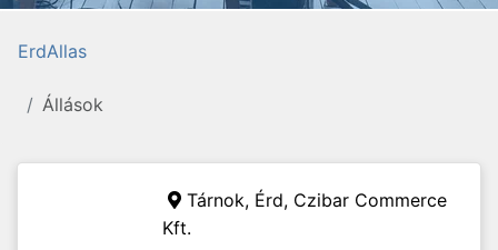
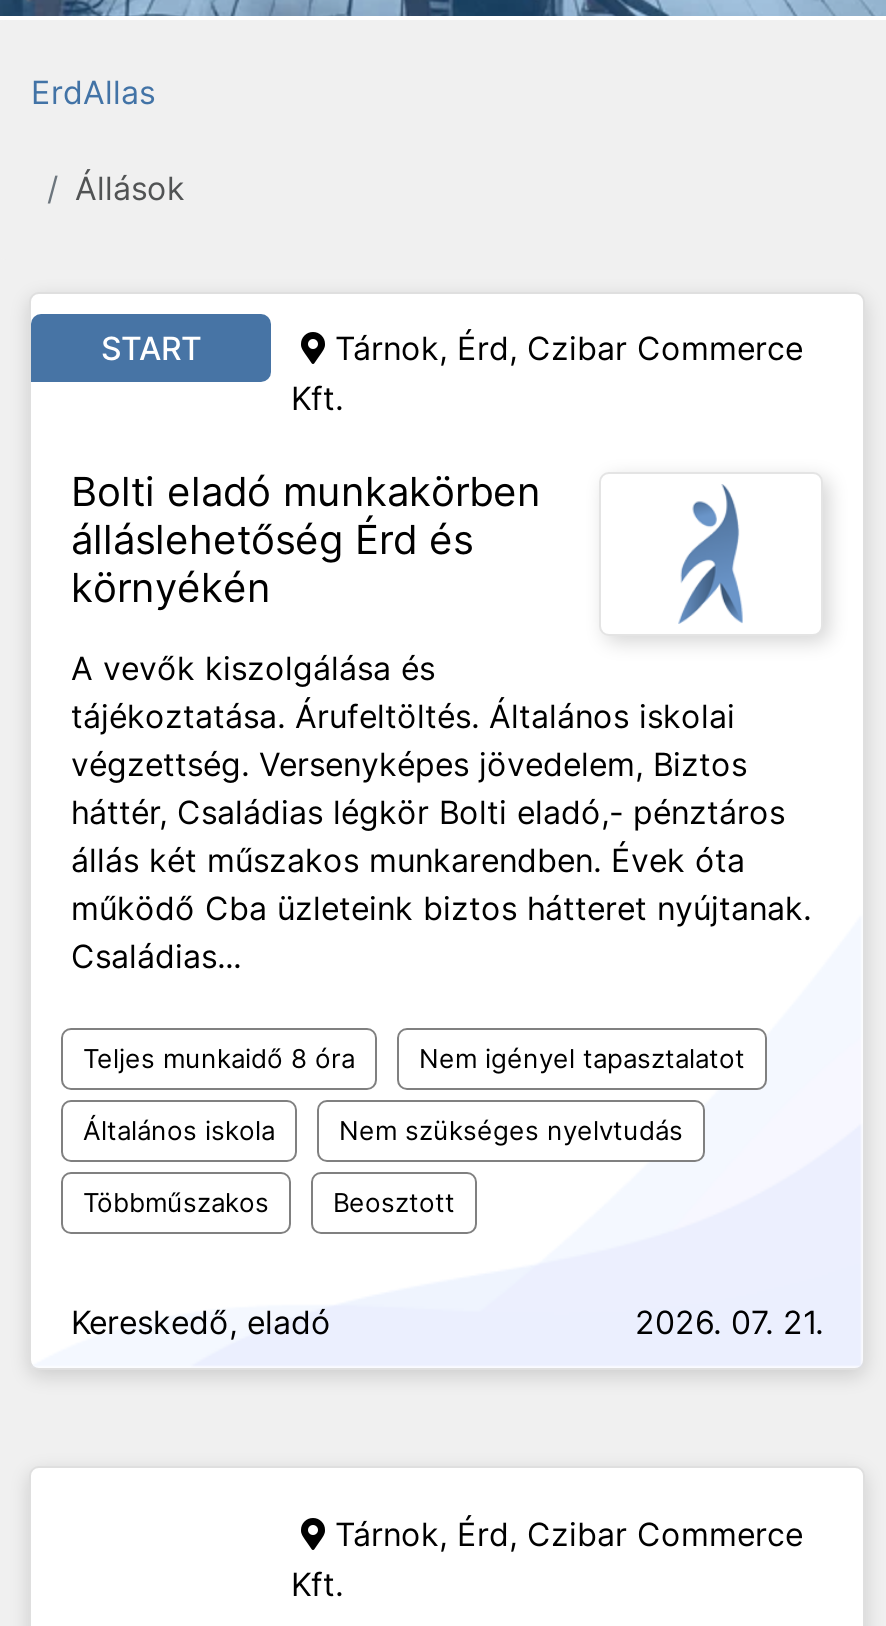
+ [image]
+ START
+ Tárnok, Érd, Czibar Commerce
+ Kft.
+ Bolti eladó munkakörben
+ álláslehetőség Érd és
+ környékén
+ A vevők kiszolgálása és
+ tájékoztatása. Árufeltöltés. Általános iskolai
+ végzettség. Versenyképes jövedelem, Biztos
+ háttér, Családias légkör Bolti eladó,- pénztáros
+ állás két műszakos munkarendben. Évek óta
+ működő Cba üzleteink biztos hátteret nyújtanak.
+ Családias...
+ Teljes munkaidő 8 óra
+ Nem igényel tapasztalatot
+ Általános iskola
+ Nem szükséges nyelvtudás
+ Többműszakos
+ Beosztott
+ Kereskedő, eladó
+ 2026. 07. 21.
